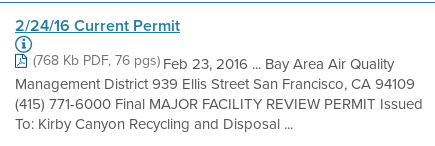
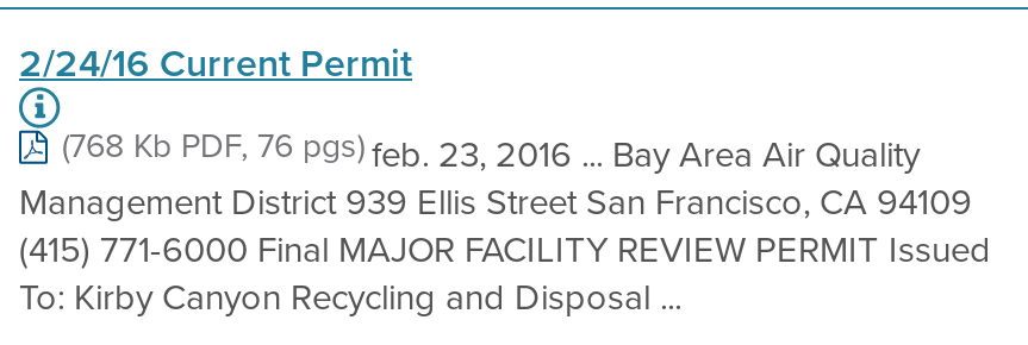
- (768 Kb PDF, 76 pgs) Feb 23, 2016 ... Bay Area Air Quality
+ (768 Kb PDF, 76 pgs) feb. 23, 2016 ... Bay Area Air Quality
